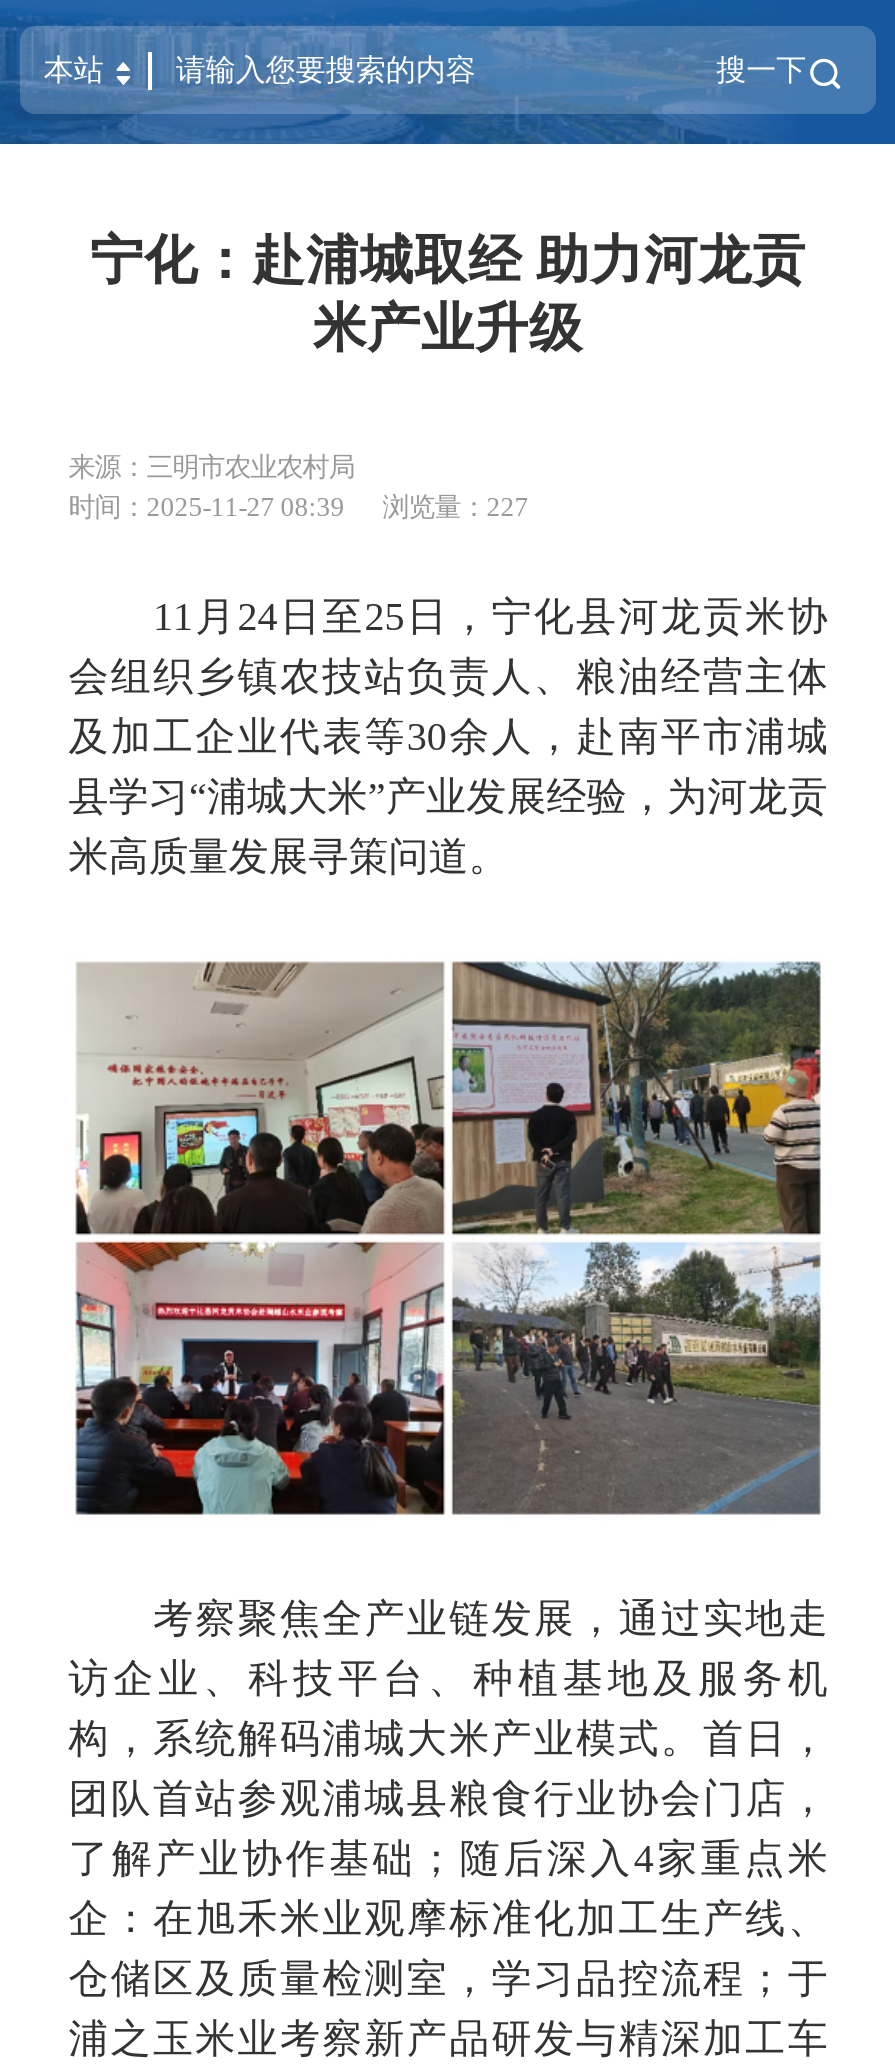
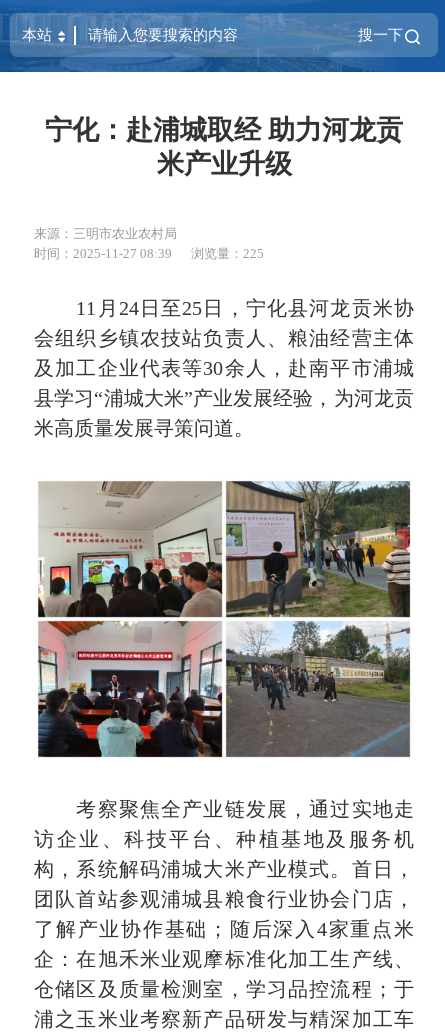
- 时间：2025-11-27 08:39 浏览量：227
+ 时间：2025-11-27 08:39 浏览量：225
